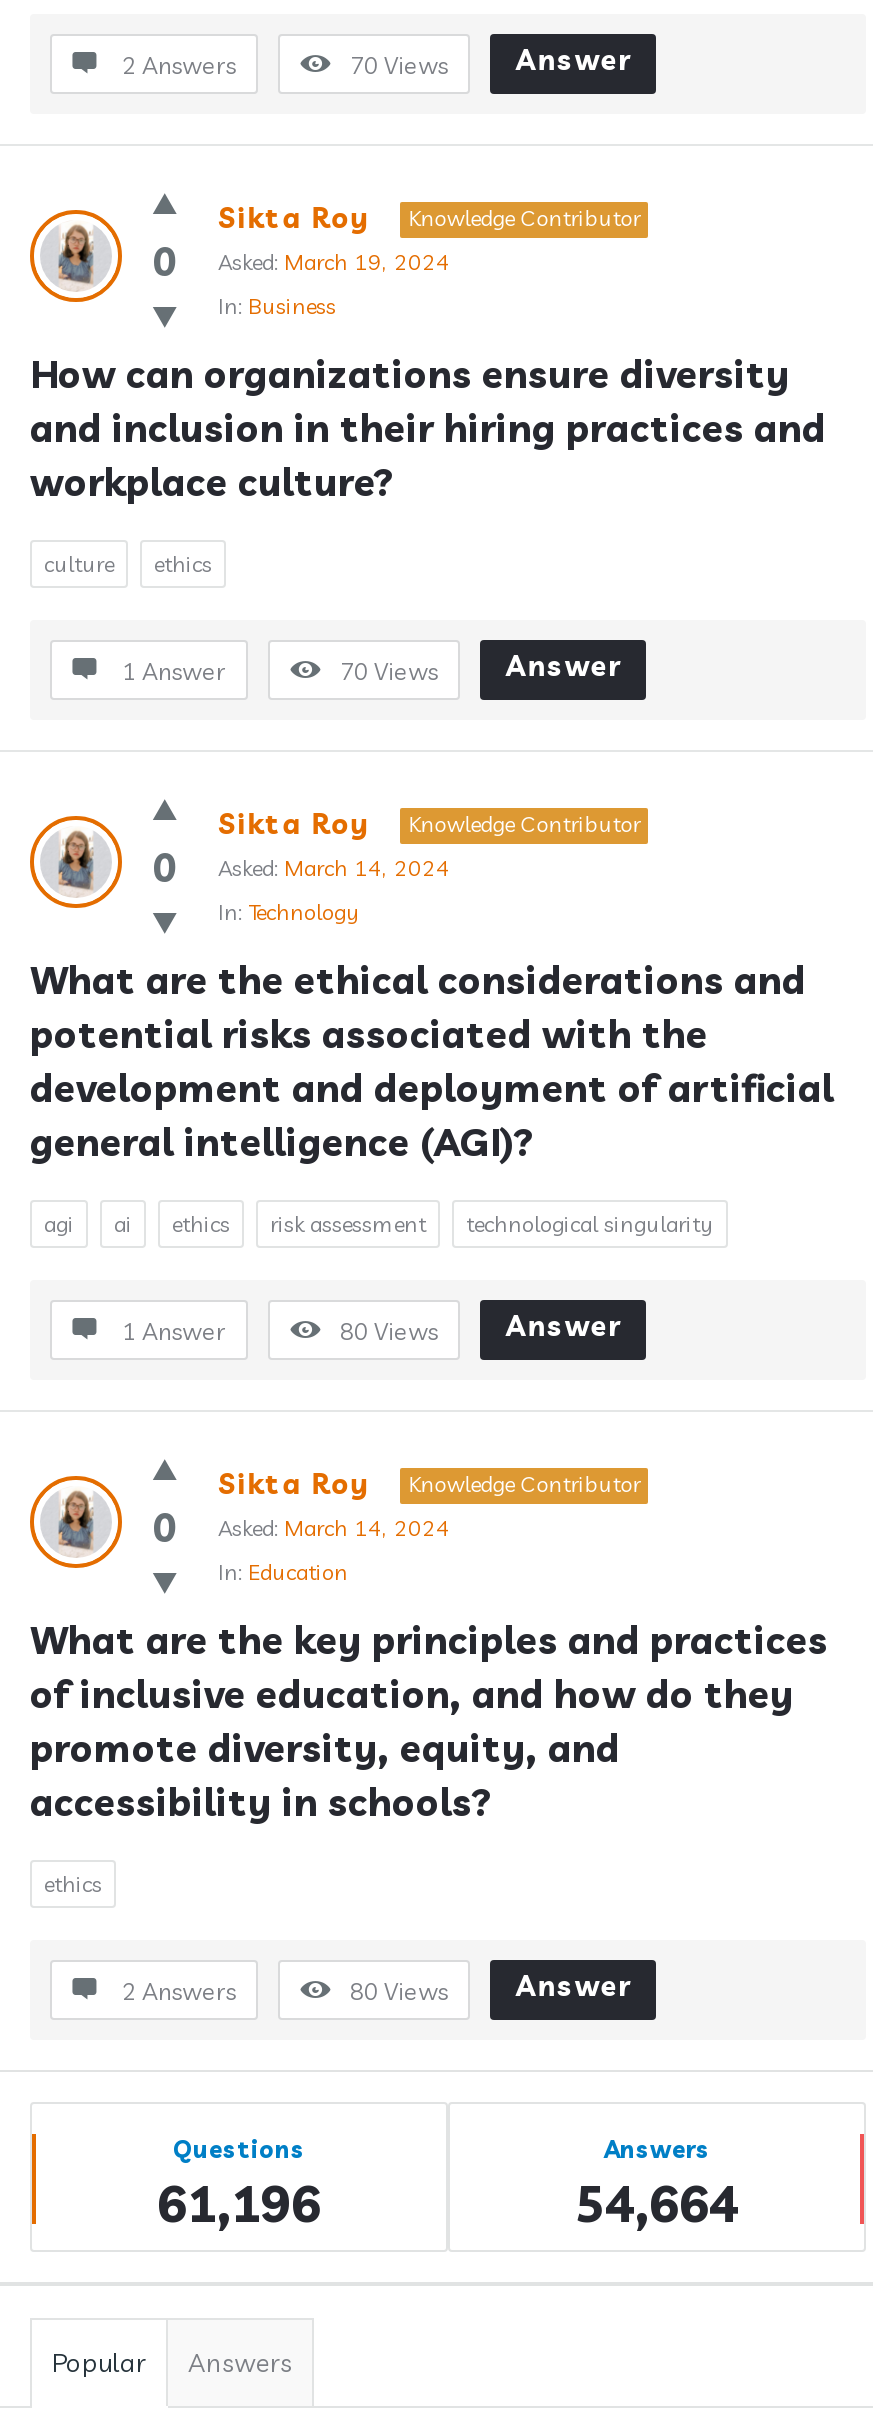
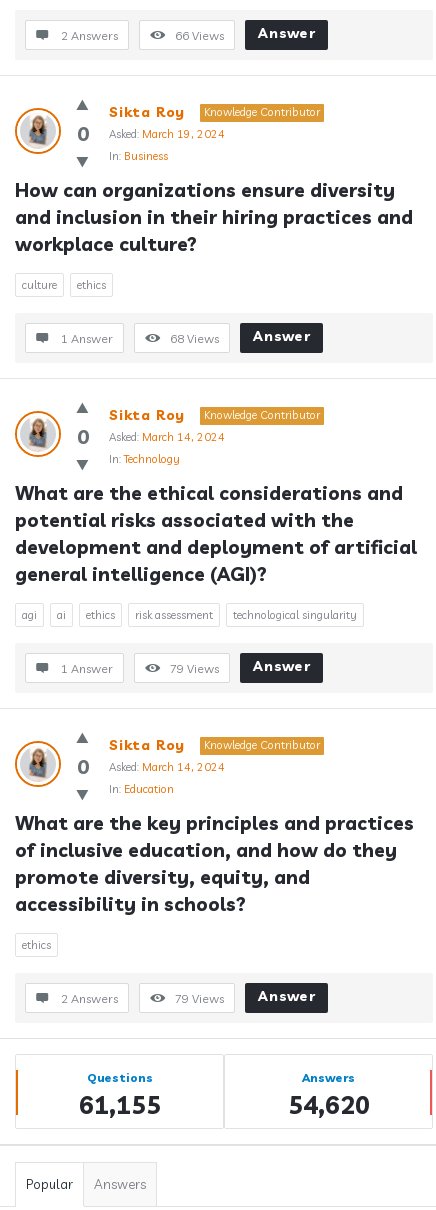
- 70 Views
+ 66 Views

- 70 Views
+ 68 Views

- 80 Views
+ 79 Views

- 80 Views
+ 79 Views

- 61,196
+ 61,155

- 54,664
+ 54,620
